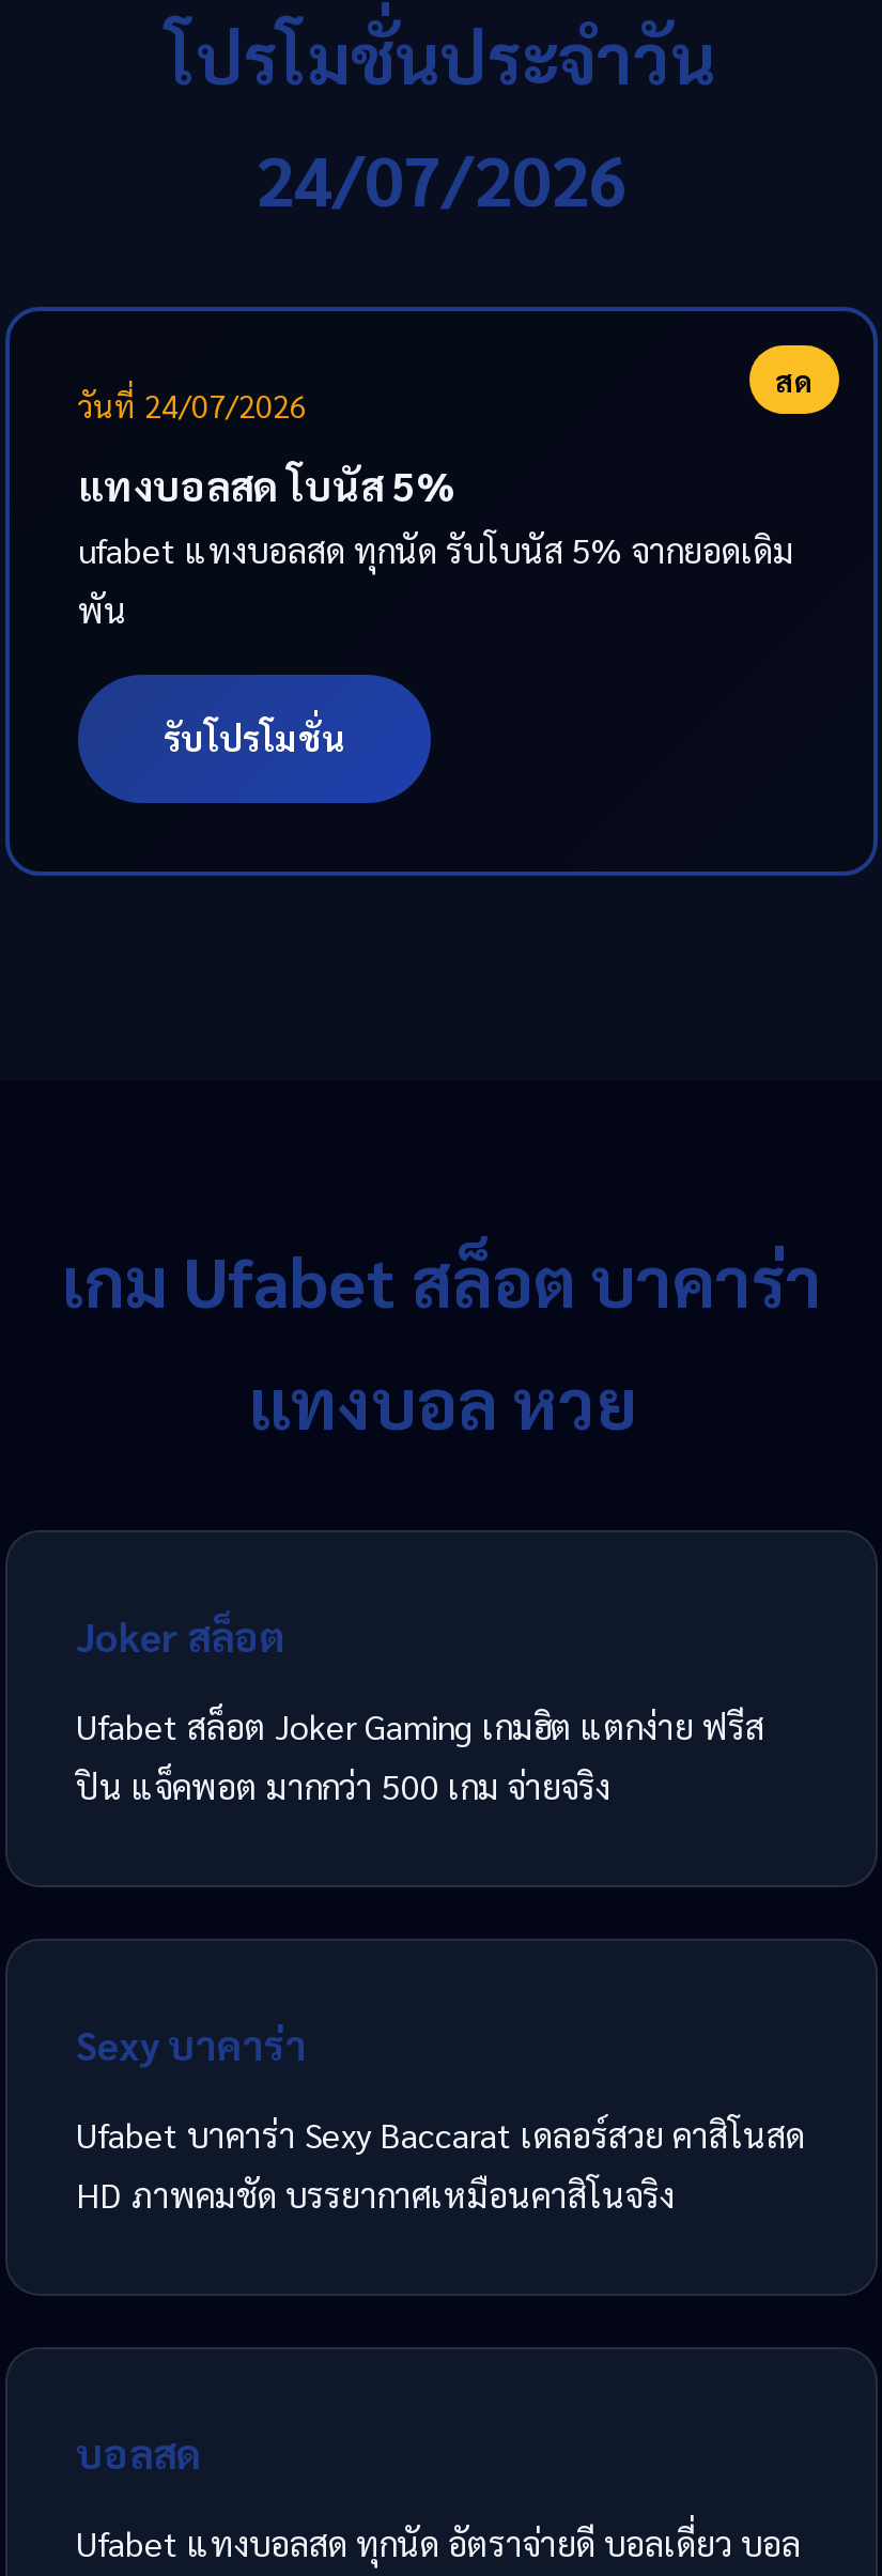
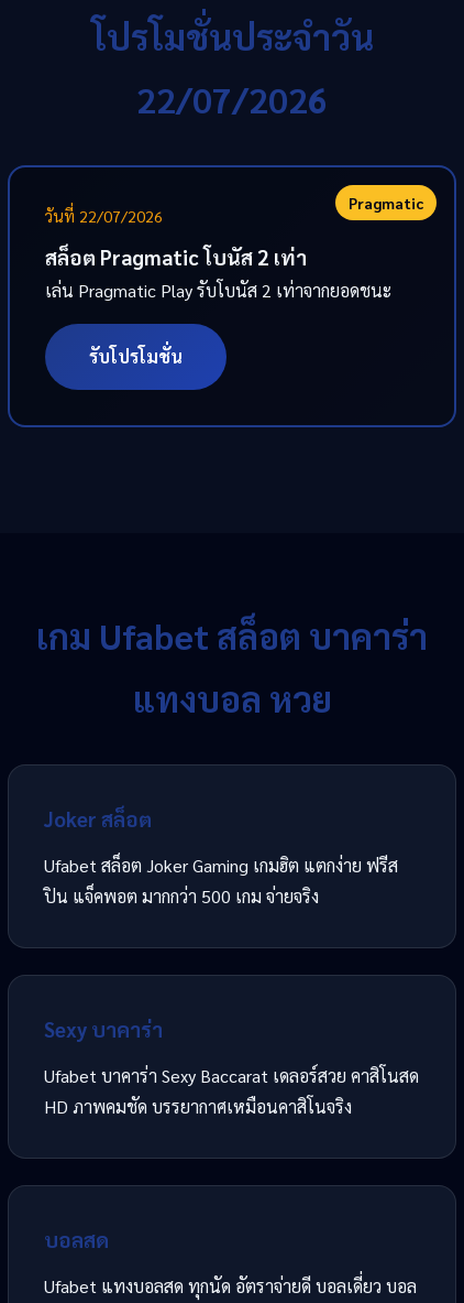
- 24/07/2026
+ 22/07/2026

- สด
- วันที่ 24/07/2026
+ Pragmatic
+ วันที่ 22/07/2026

- แทงบอลสด โบนัส 5%
- ufabet แทงบอลสด ทุกนัด รับโบนัส 5% จากยอดเดิม
- พัน
+ สล็อต Pragmatic โบนัส 2 เท่า
+ เล่น Pragmatic Play รับโบนัส 2 เท่าจากยอดชนะ
